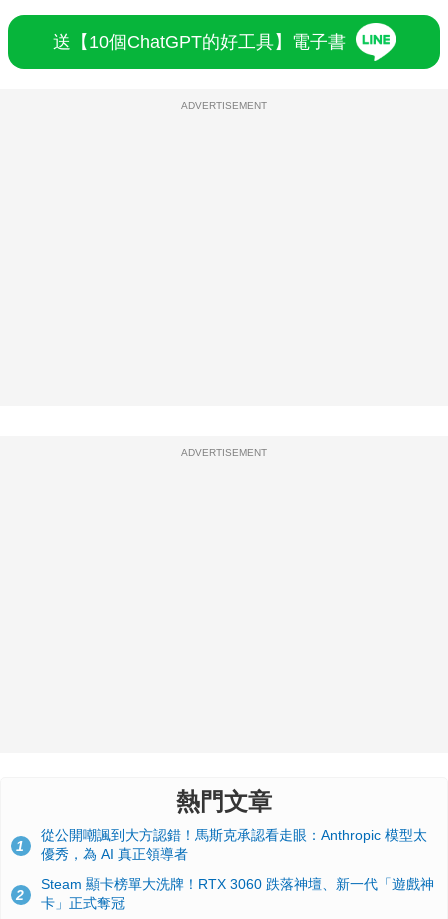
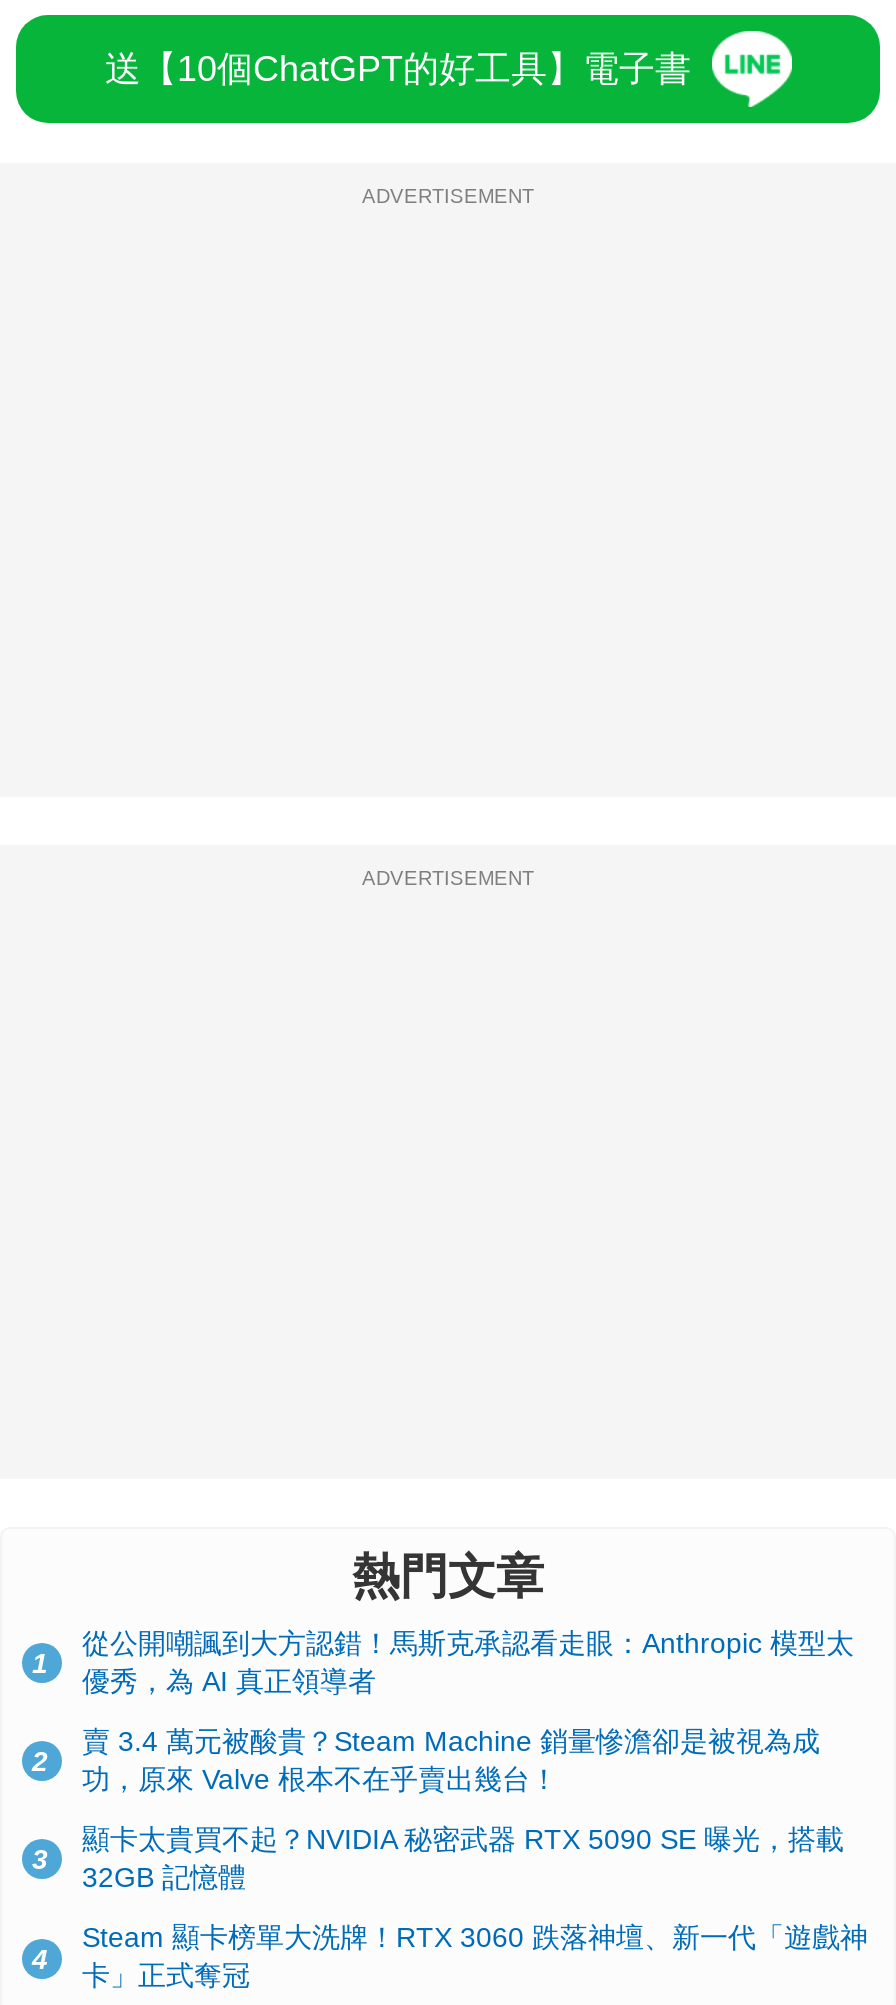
+ 賣 3.4 萬元被酸貴？Steam Machine 銷量慘澹卻是被視為成
+ 功，原來 Valve 根本不在乎賣出幾台！
+ 3

+ 顯卡太貴買不起？NVIDIA 秘密武器 RTX 5090 SE 曝光，搭載
+ 32GB 記憶體
+ 4
